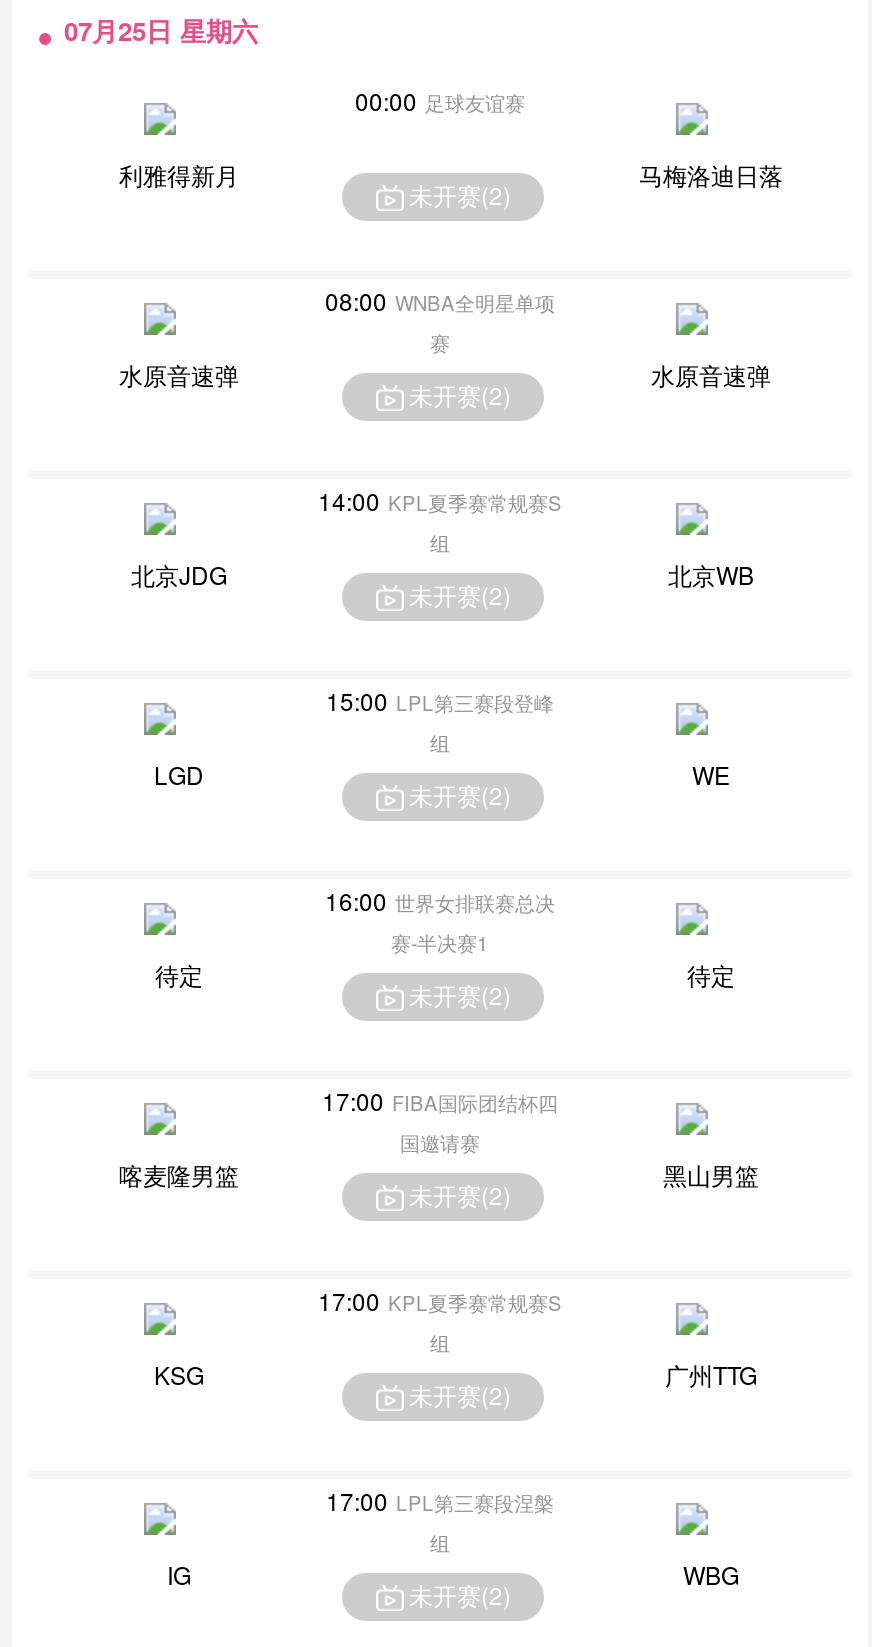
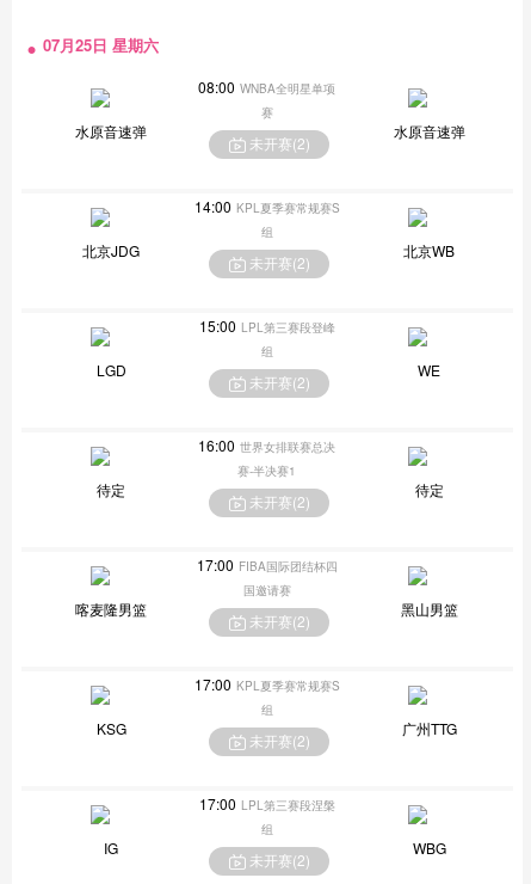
- 00:00 足球友谊赛
- 利雅得新月
- 马梅洛迪日落
- 未开赛(2)
